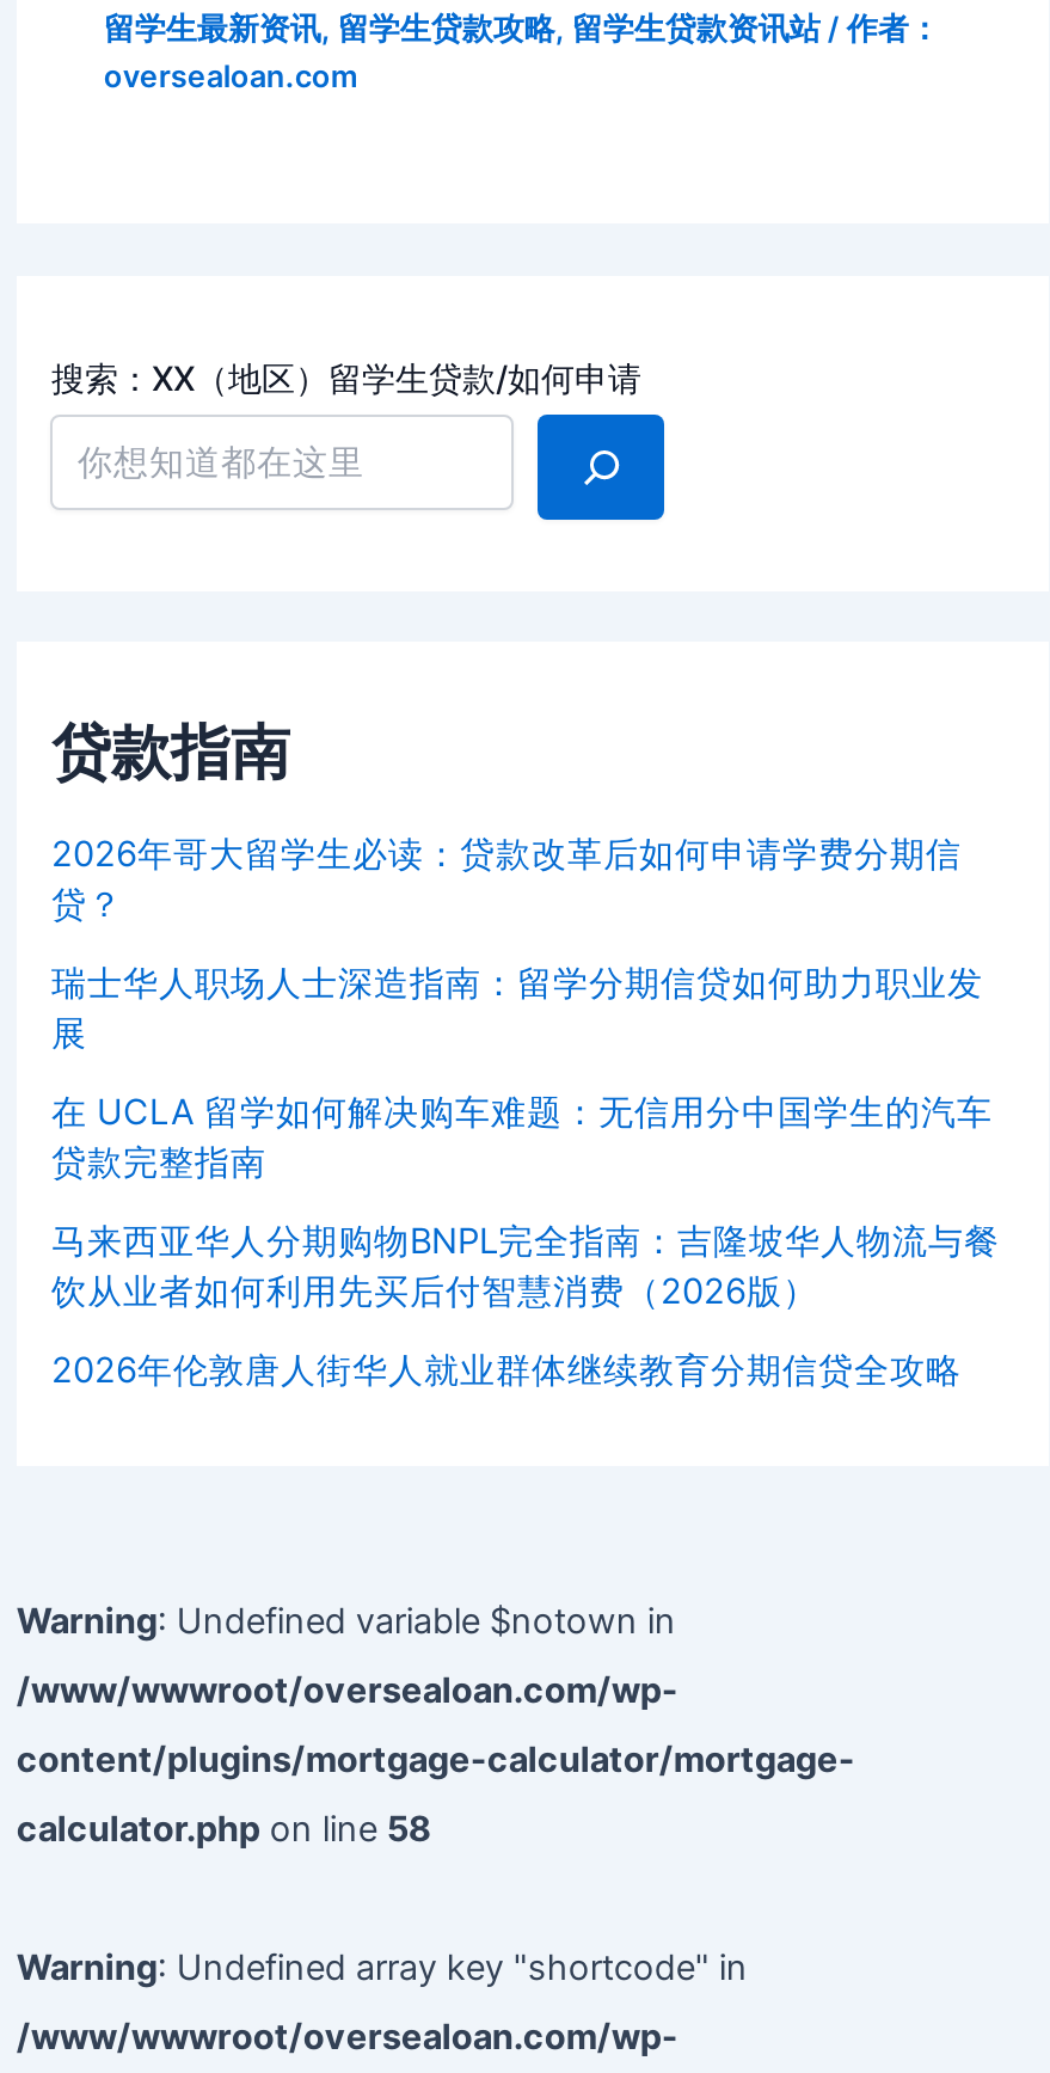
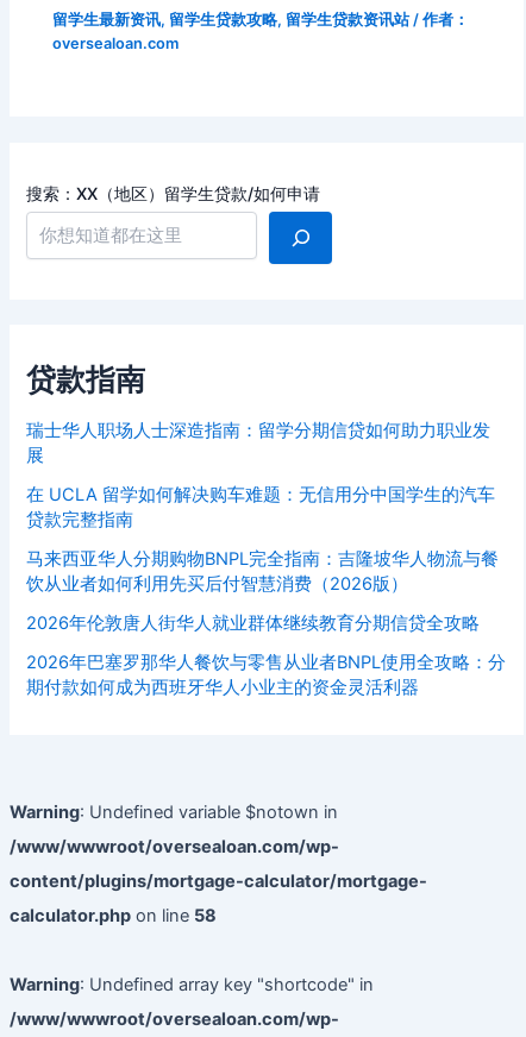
- 2026年哥大留学生必读：贷款改革后如何申请学费分期信
- 贷？

moved up: 瑞士华人职场人士深造指南：留学分期信贷如何助力职业发 | 展 | 在 UCLA 留学如何解决购车难题：无信用分中国学生的汽车 | 贷款完整指南 | 马来西亚华人分期购物BNPL完全指南：吉隆坡华人物流与餐 | 饮从业者如何利用先买后付智慧消费（2026版） | 2026年伦敦唐人街华人就业群体继续教育分期信贷全攻略

+ 2026年巴塞罗那华人餐饮与零售从业者BNPL使用全攻略：分
+ 期付款如何成为西班牙华人小业主的资金灵活利器
